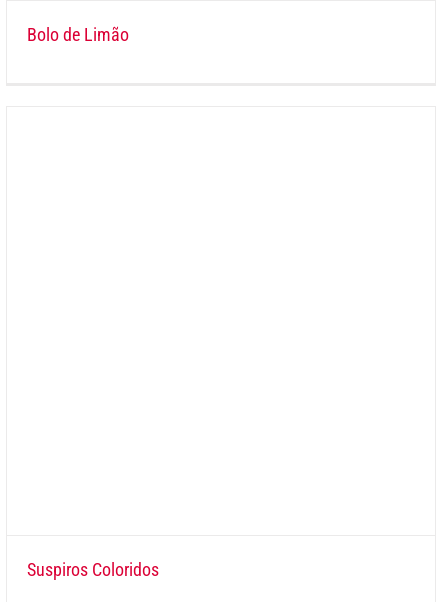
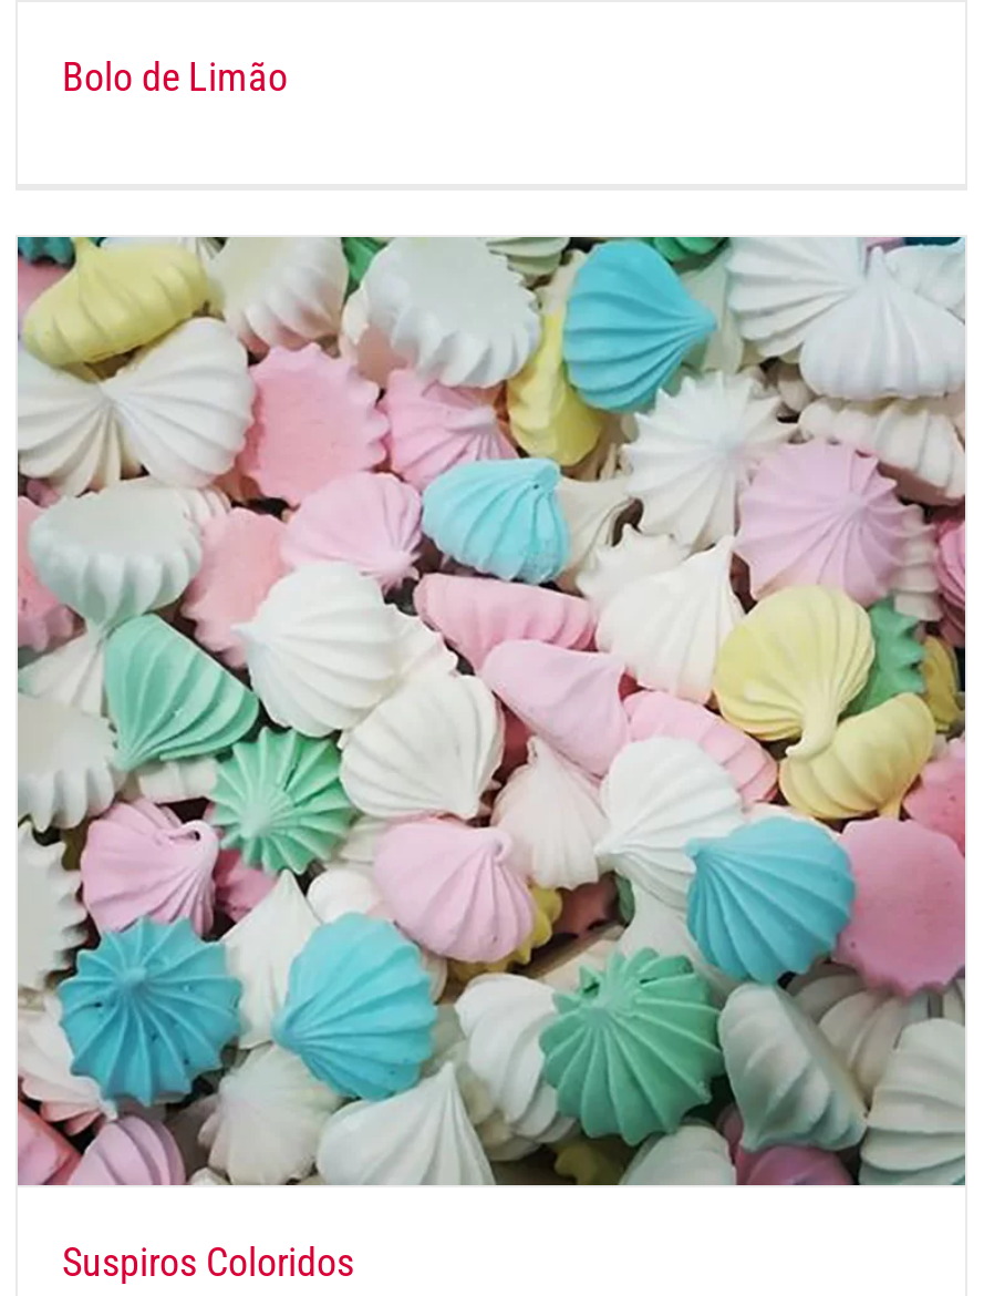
+ [image]
